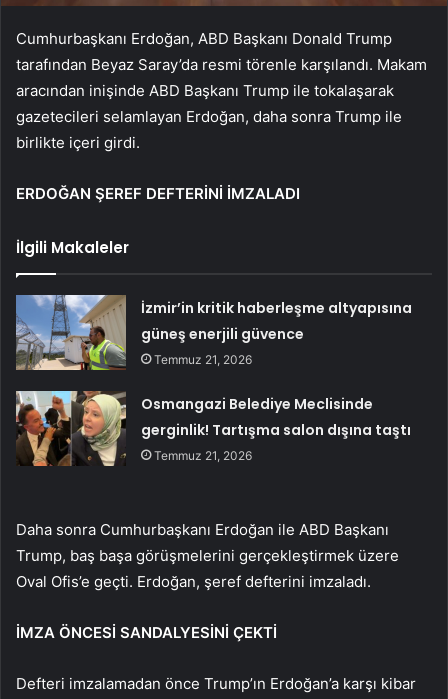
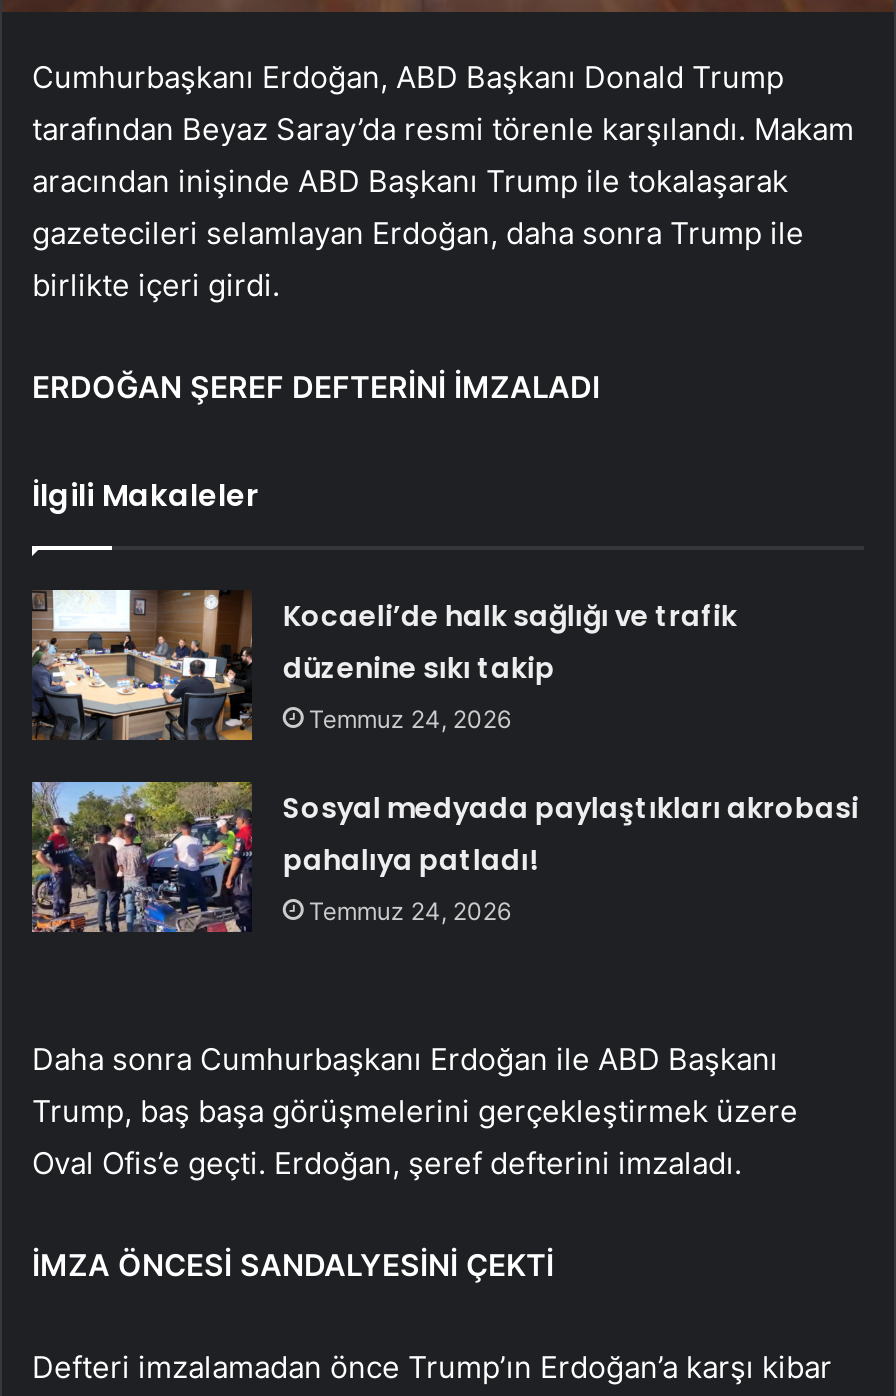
- [image]
- İzmir’in kritik haberleşme altyapısına
- güneş enerjili güvence
- Temmuz 21, 2026
+ [image]
+ Kocaeli’de halk sağlığı ve trafik
+ düzenine sıkı takip
+ Temmuz 24, 2026

- [image]
- Osmangazi Belediye Meclisinde
- gerginlik! Tartışma salon dışına taştı
- Temmuz 21, 2026
+ [image]
+ Sosyal medyada paylaştıkları akrobasi
+ pahalıya patladı!
+ Temmuz 24, 2026
